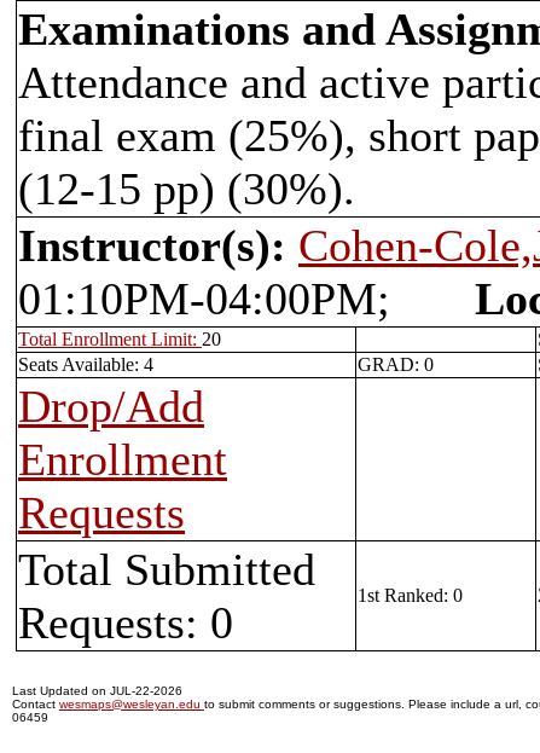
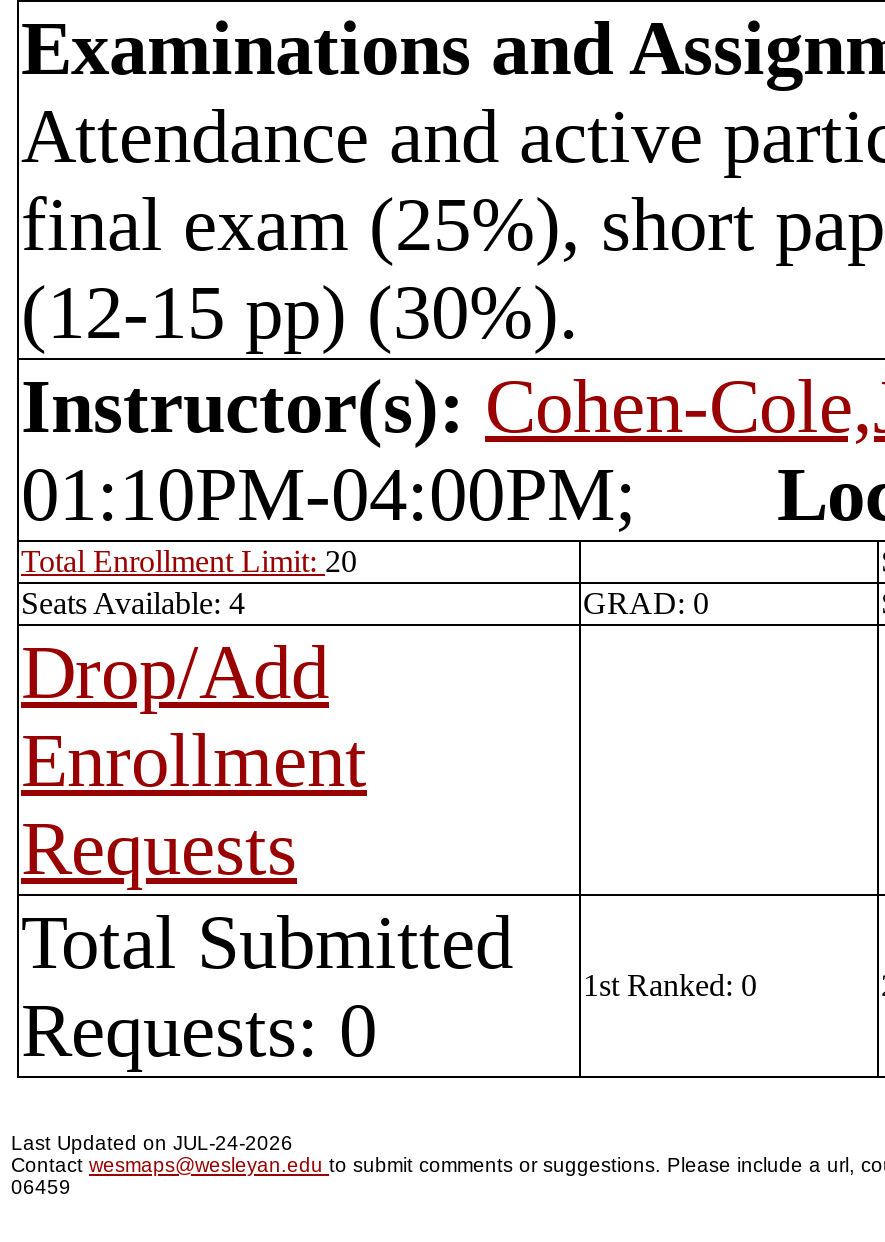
- Last Updated on JUL-22-2026
+ Last Updated on JUL-24-2026
